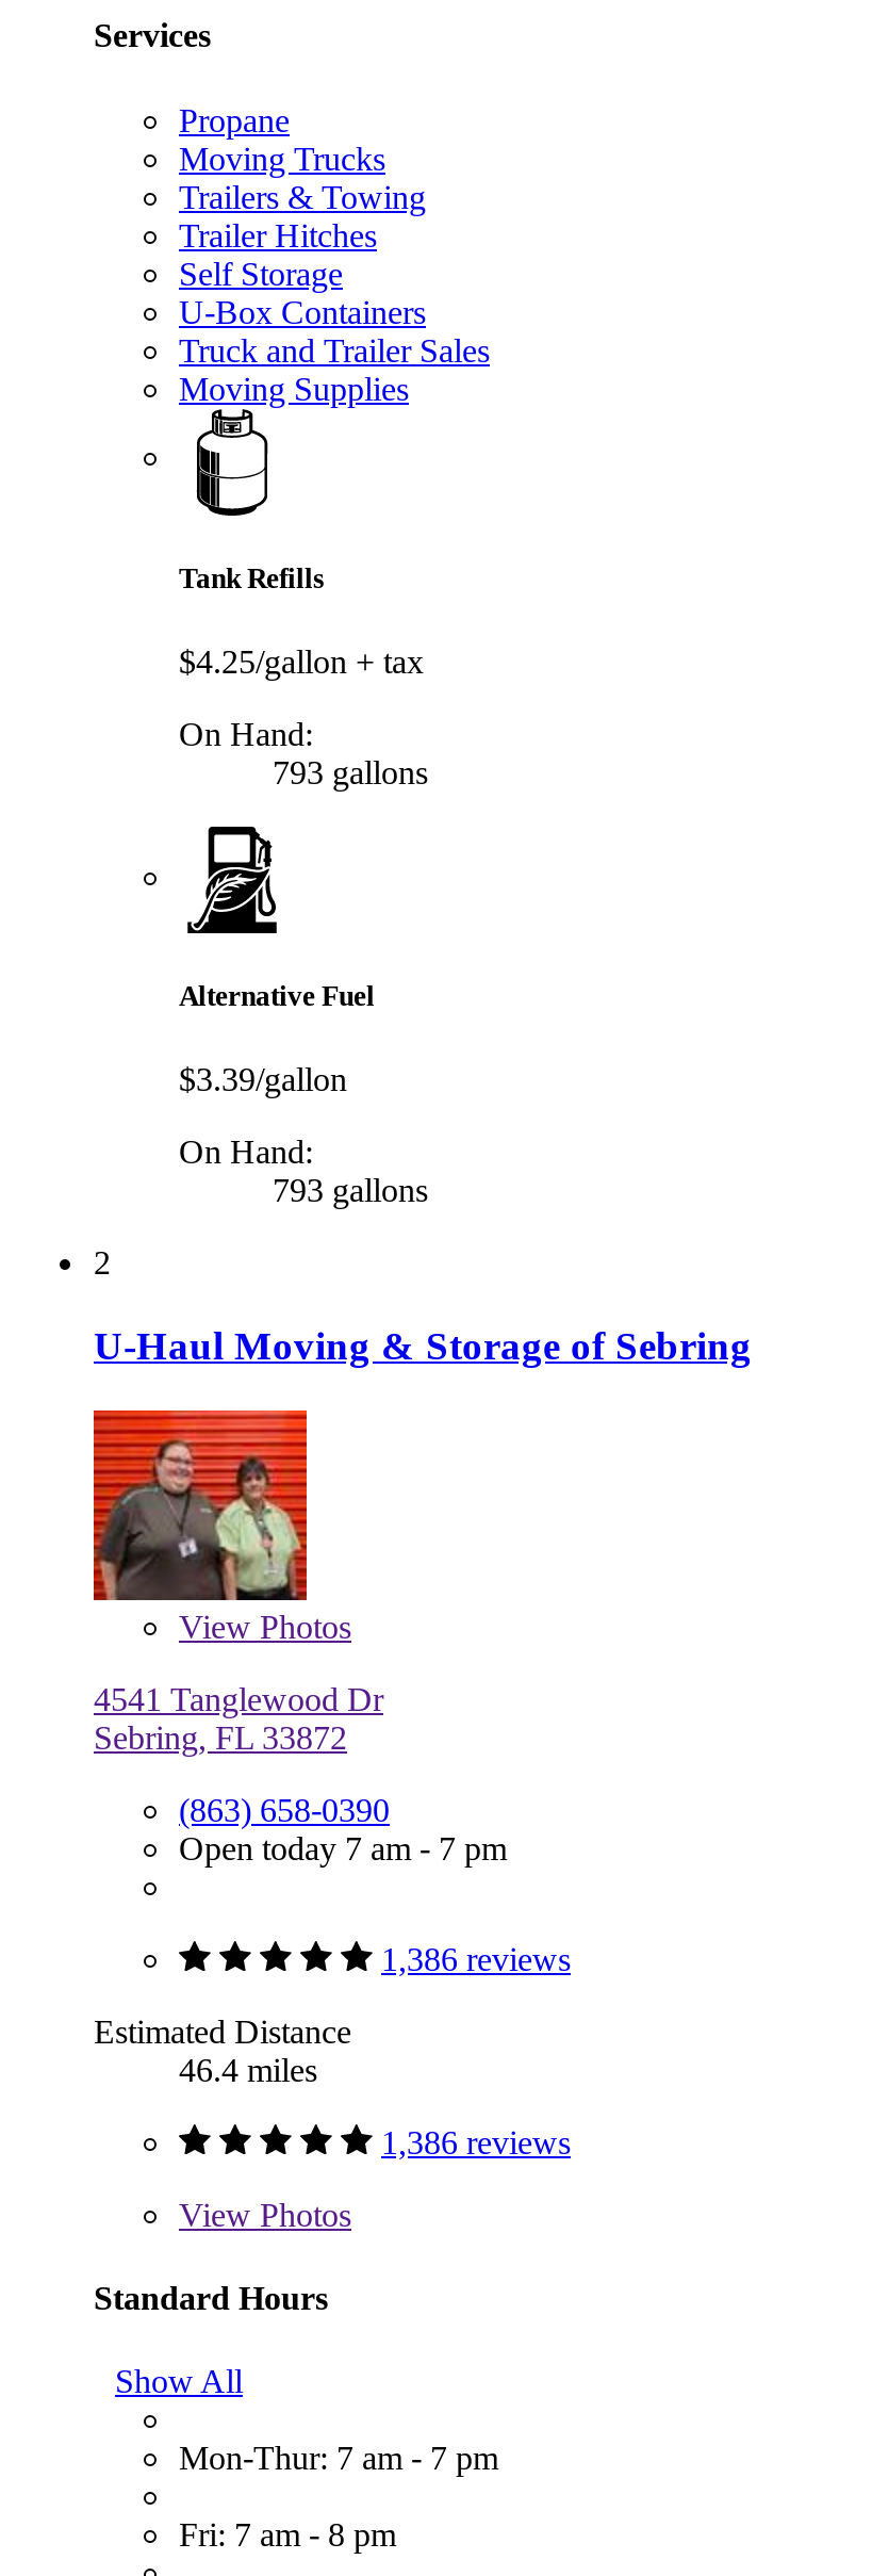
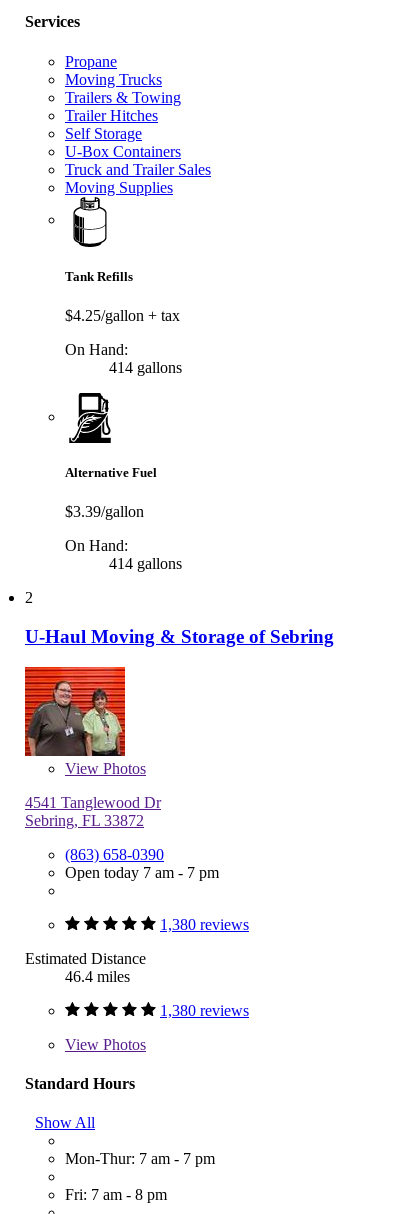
- 793 gallons
+ 414 gallons

- 793 gallons
+ 414 gallons

- 1,386 reviews
+ 1,380 reviews

- 1,386 reviews
+ 1,380 reviews
